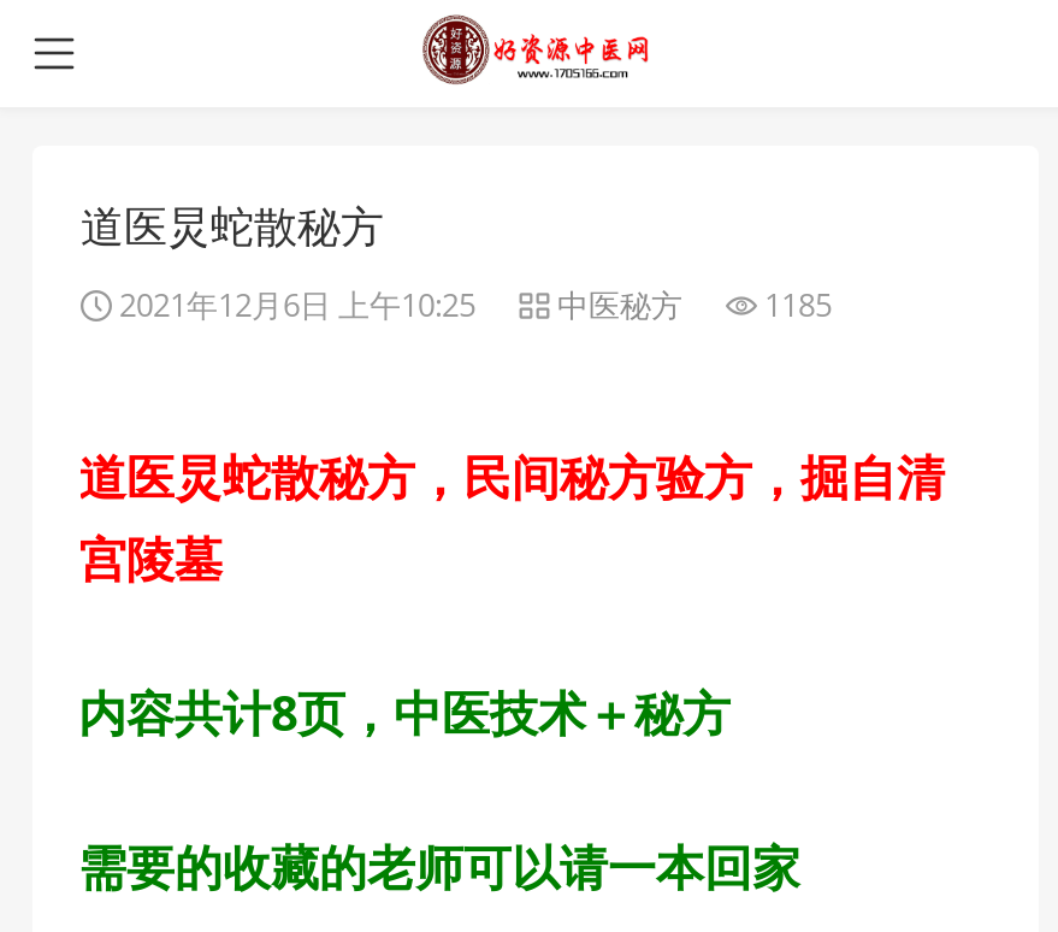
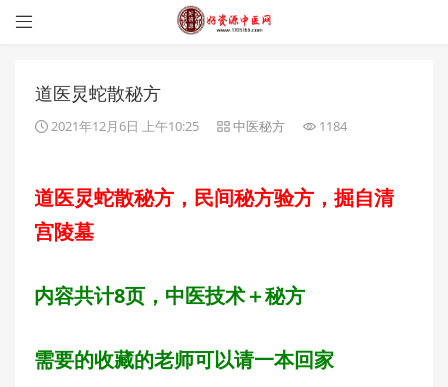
- 2021年12月6日 上午10:25 中医秘方 1185
+ 2021年12月6日 上午10:25 中医秘方 1184
